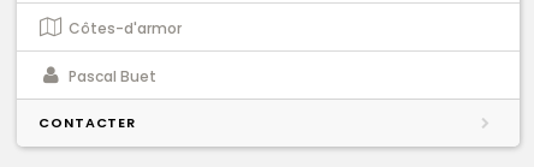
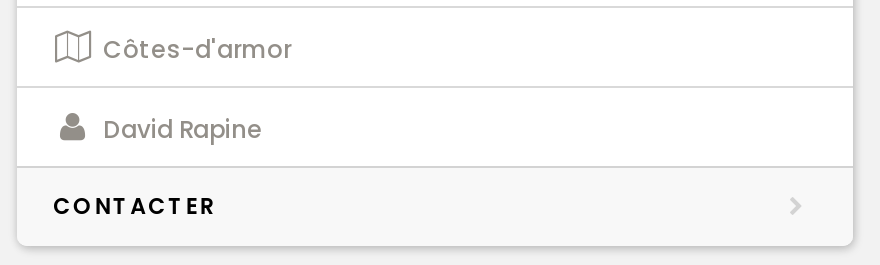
- Pascal Buet
+ David Rapine
